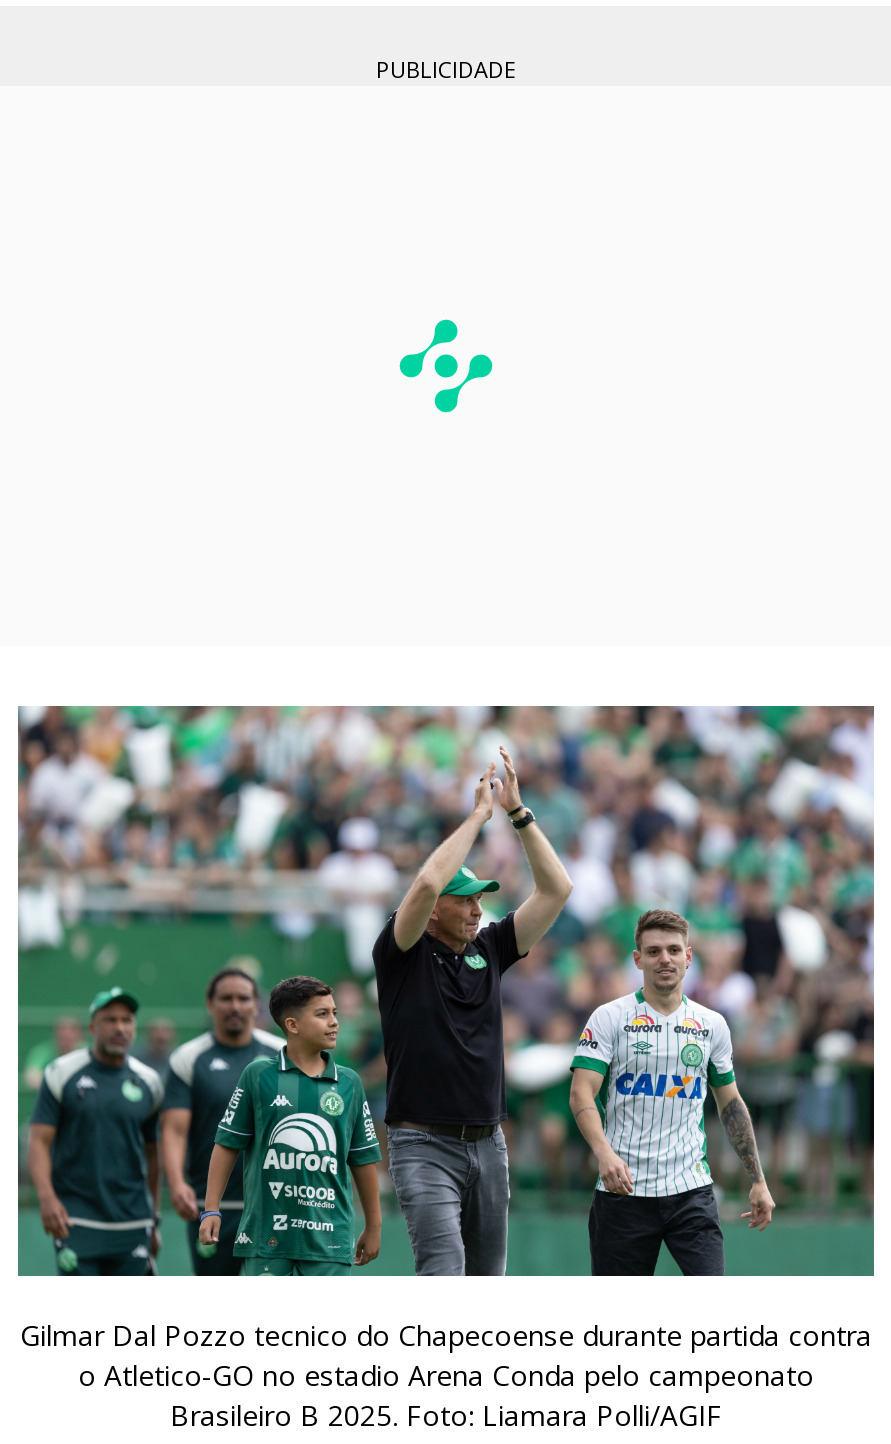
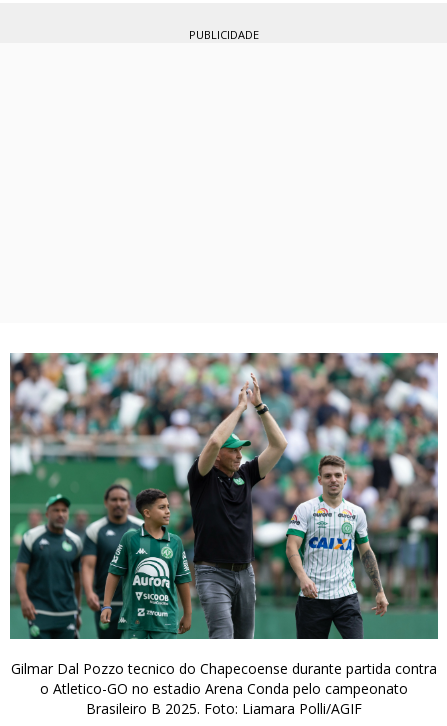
- [image]
